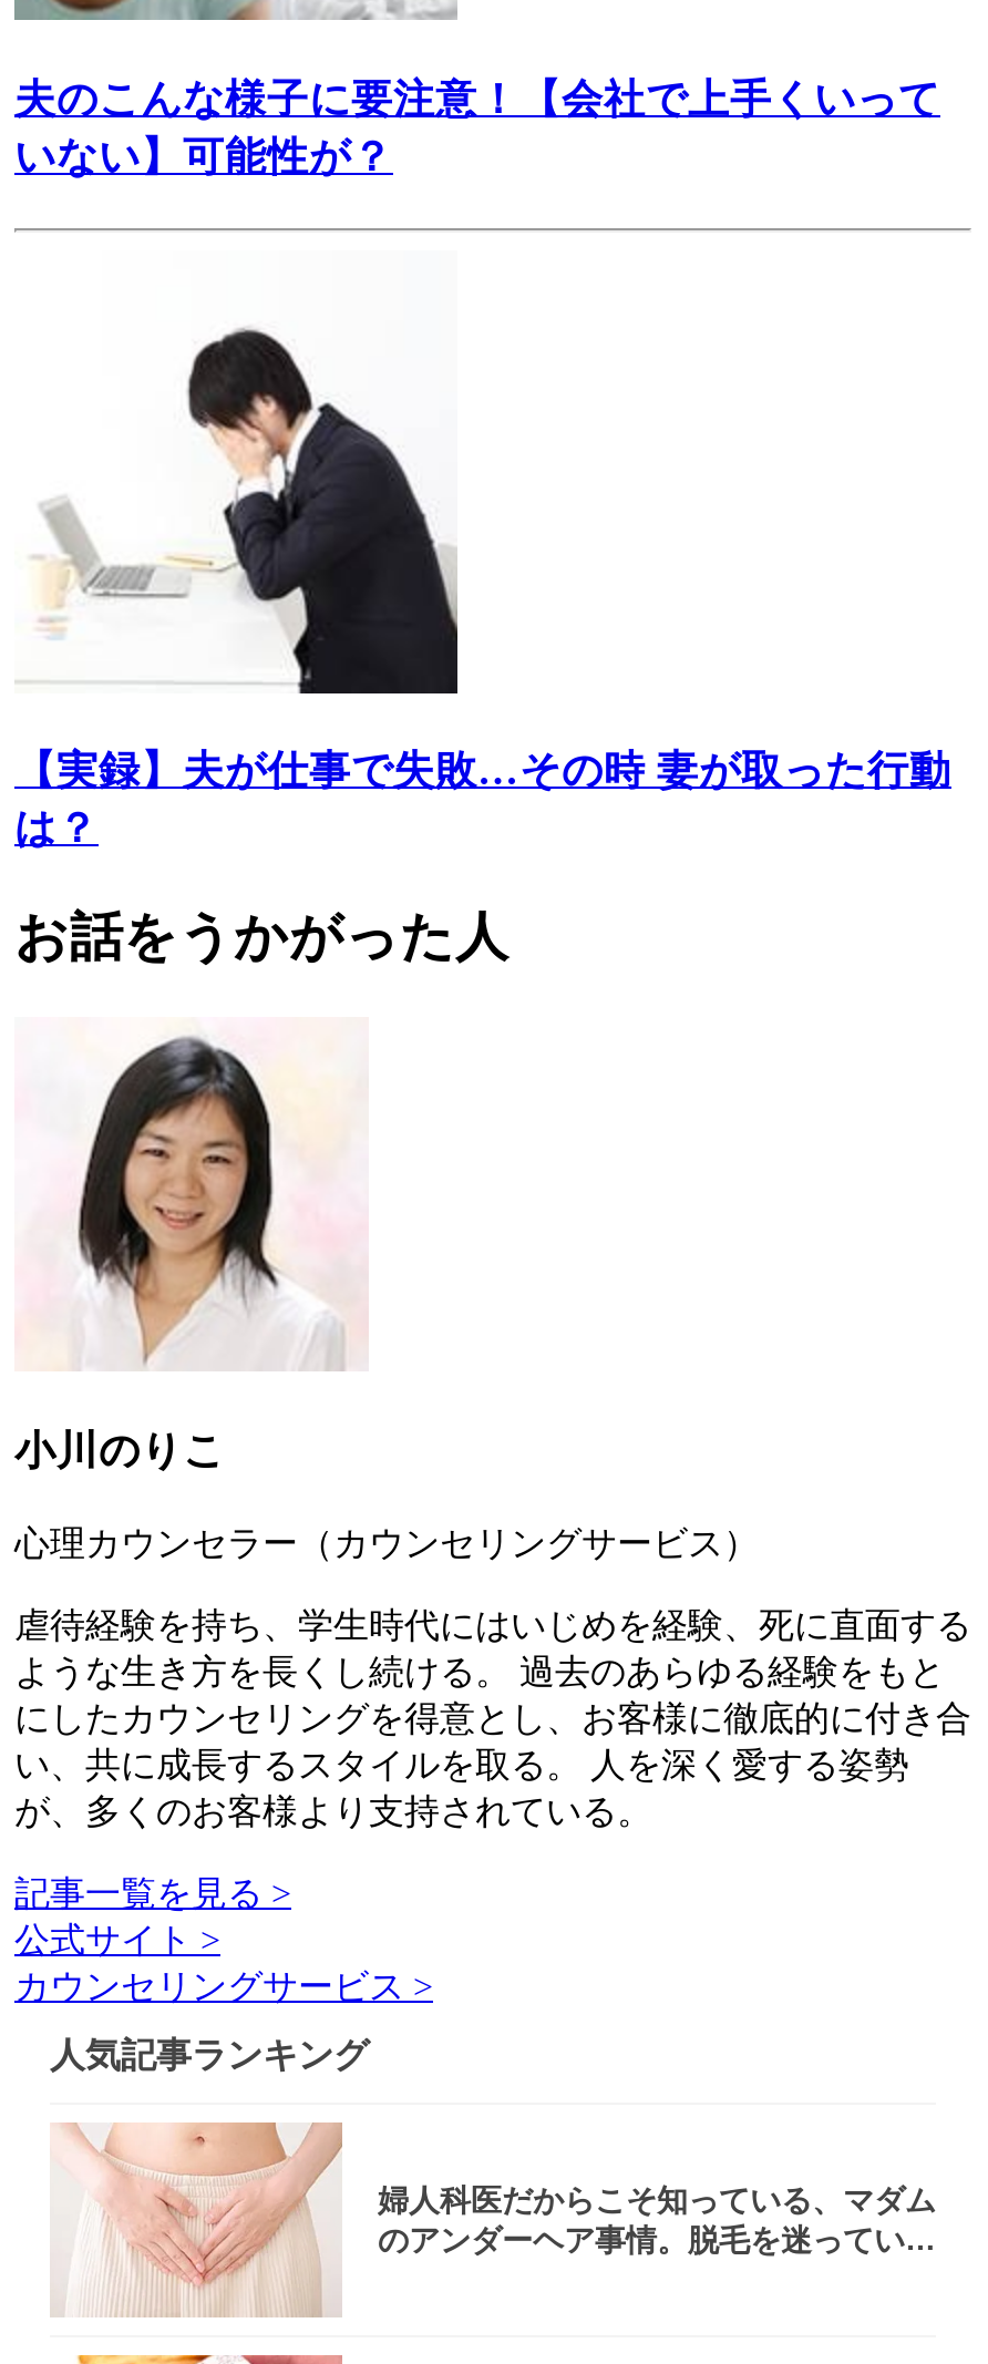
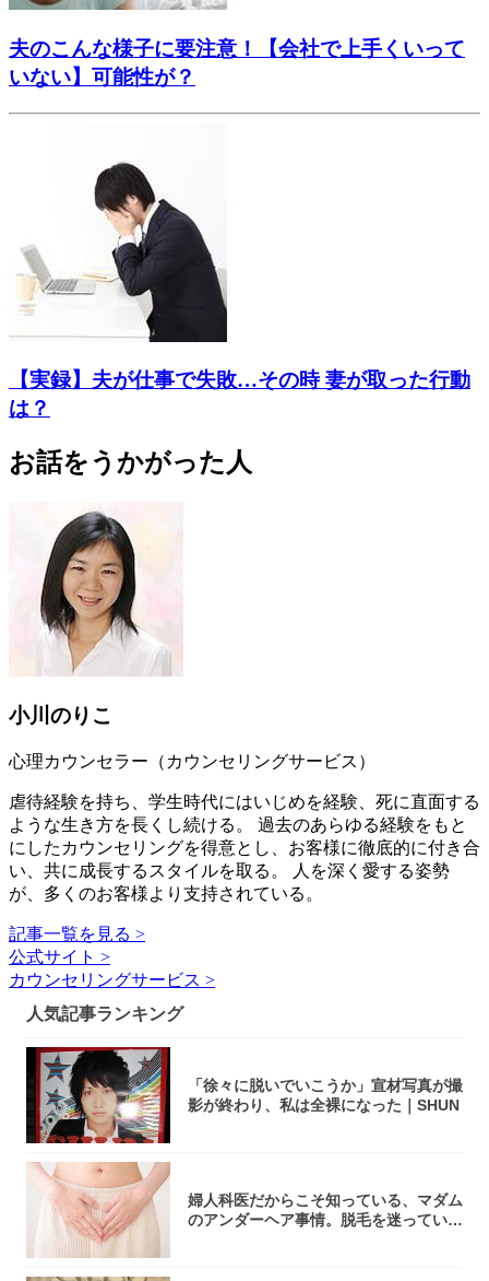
+ [image]
+ 「徐々に脱いでいこうか」宣材写真が撮
+ 影が終わり、私は全裸になった｜SHUN
